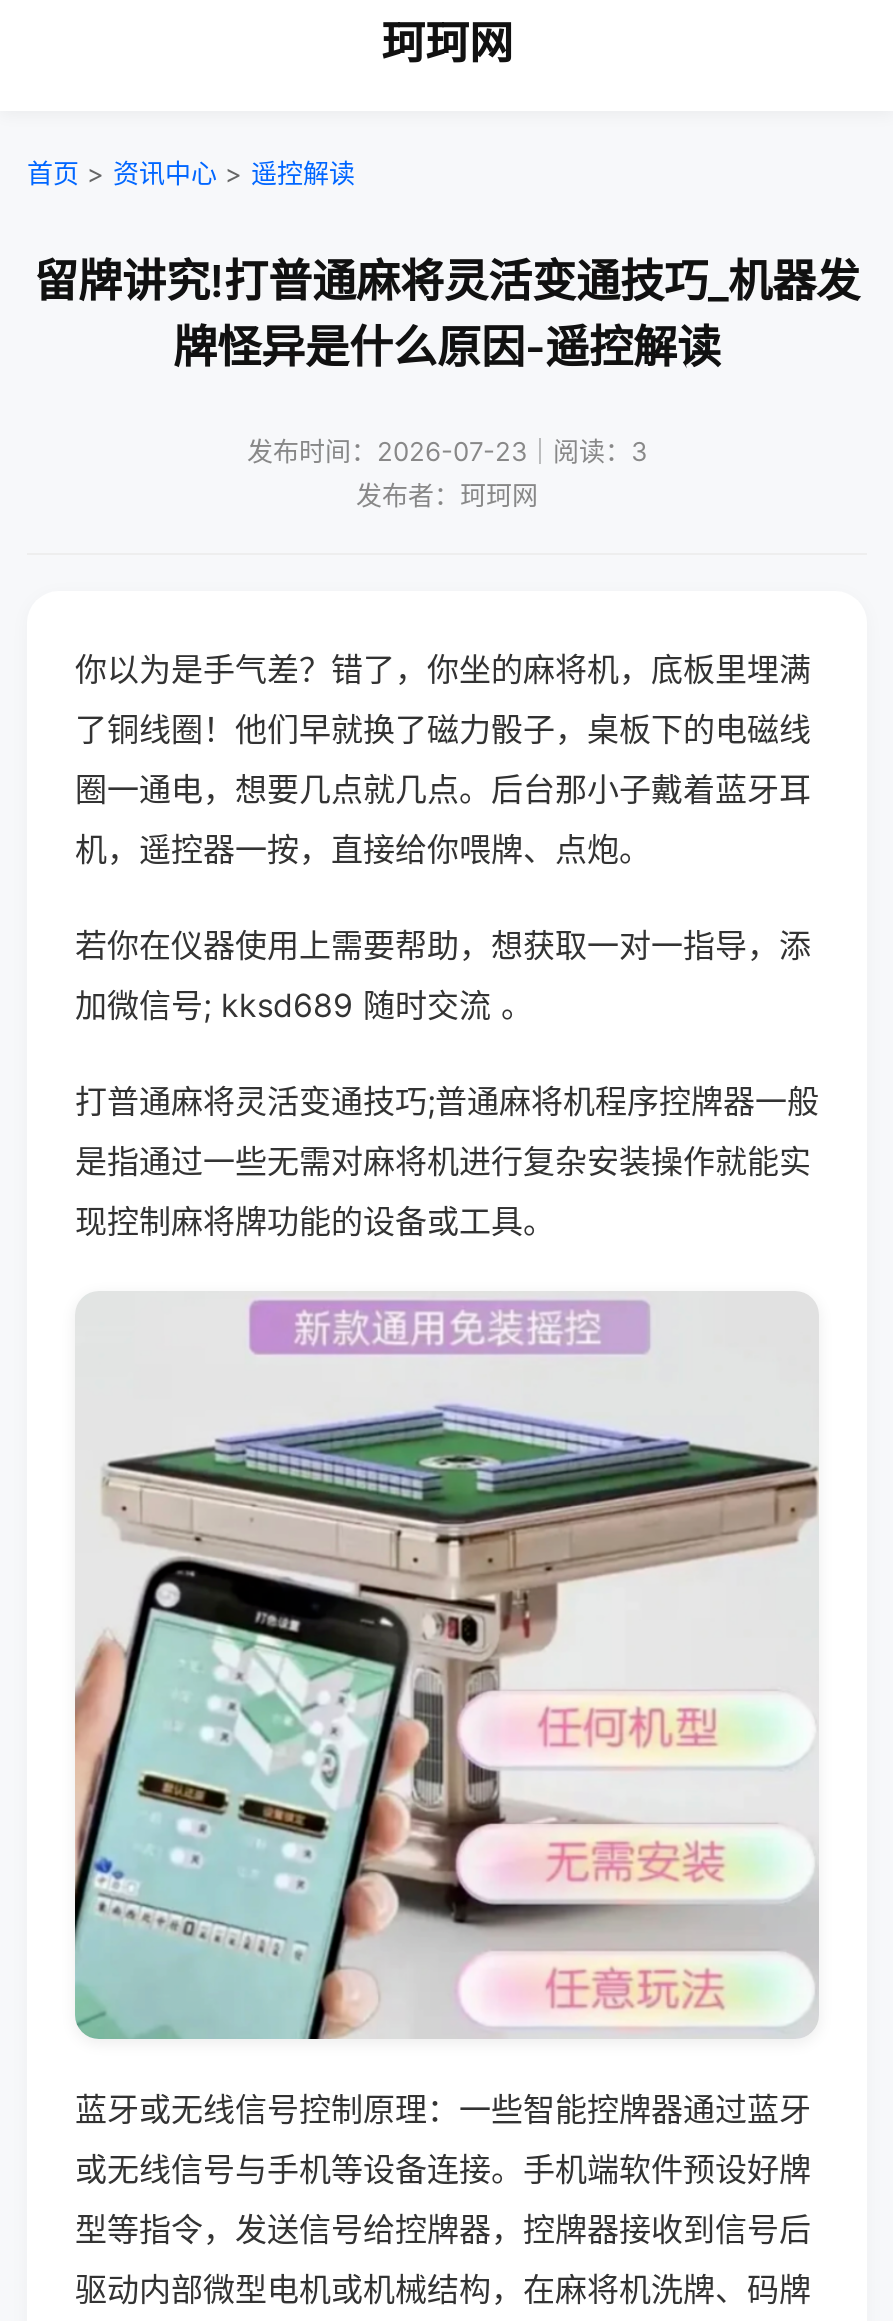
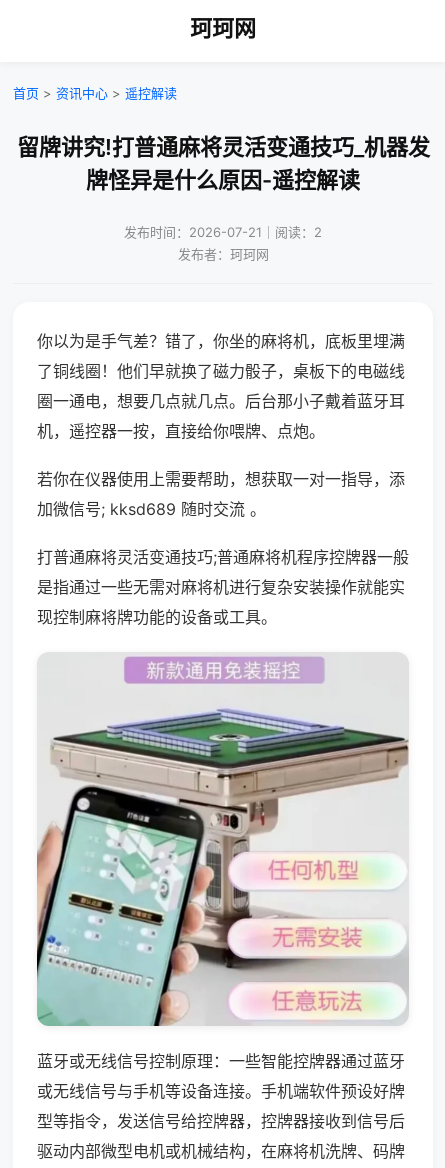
- 发布时间：2026-07-23｜阅读：3
+ 发布时间：2026-07-21｜阅读：2
